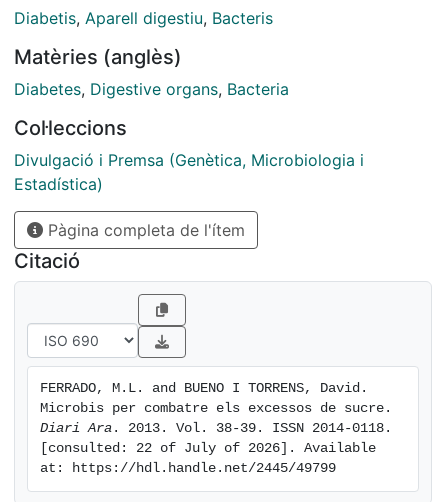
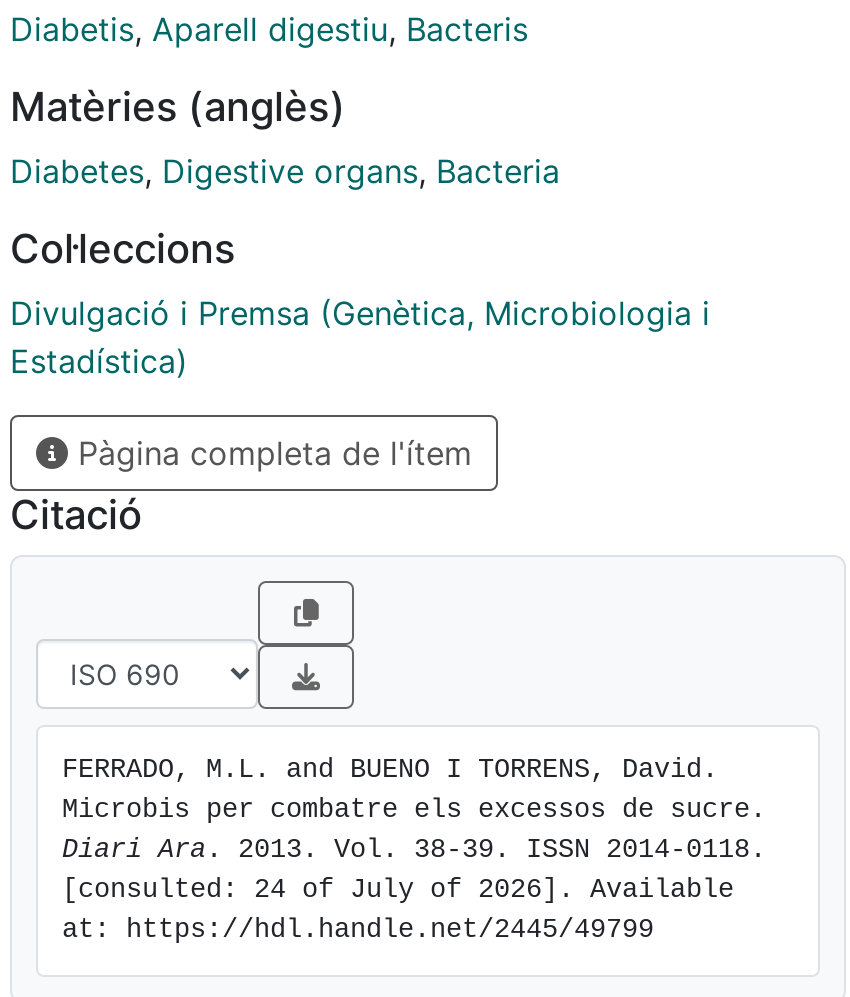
- [consulted: 22 of July of 2026]. Available
+ [consulted: 24 of July of 2026]. Available
